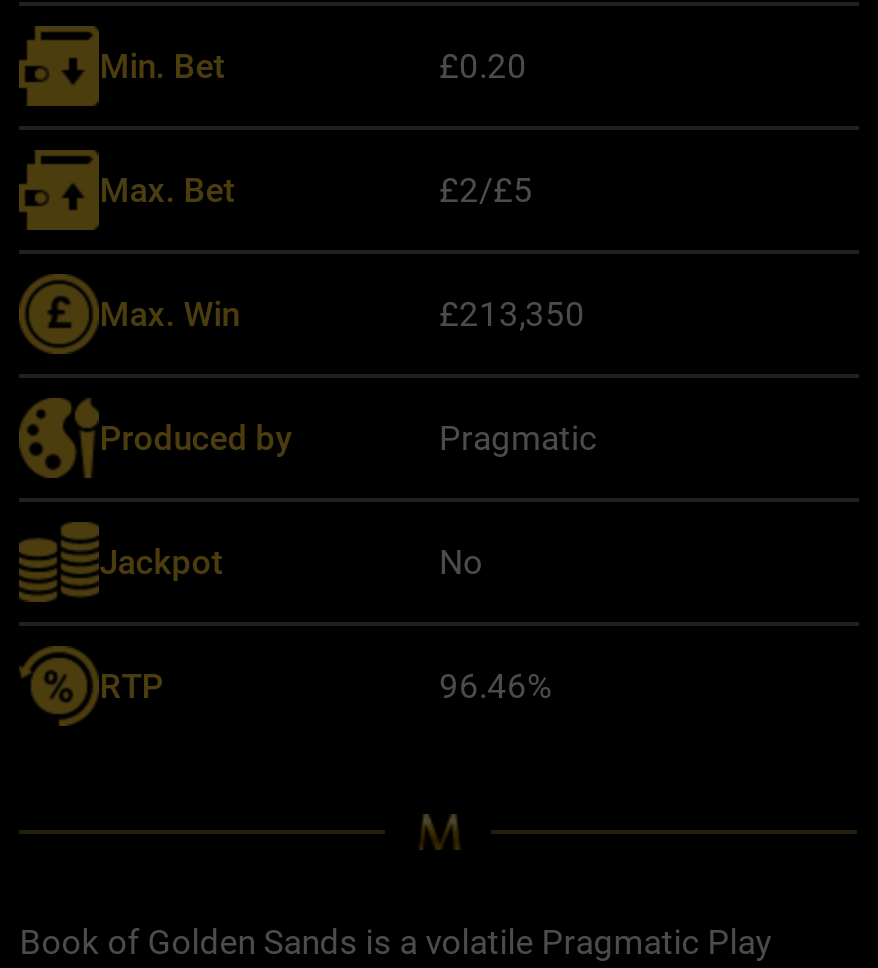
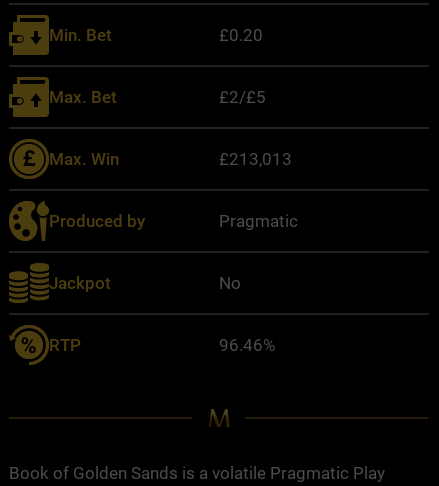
- £213,350
+ £213,013
